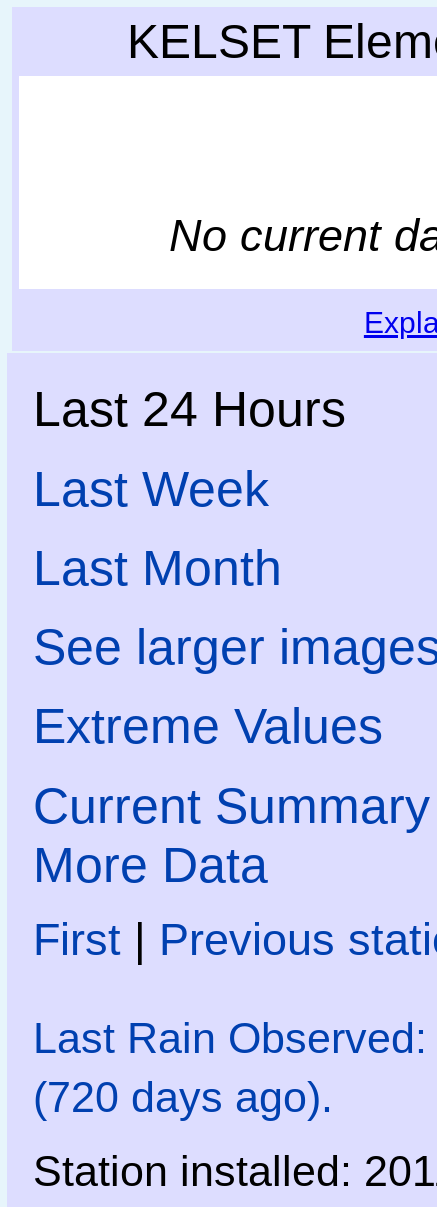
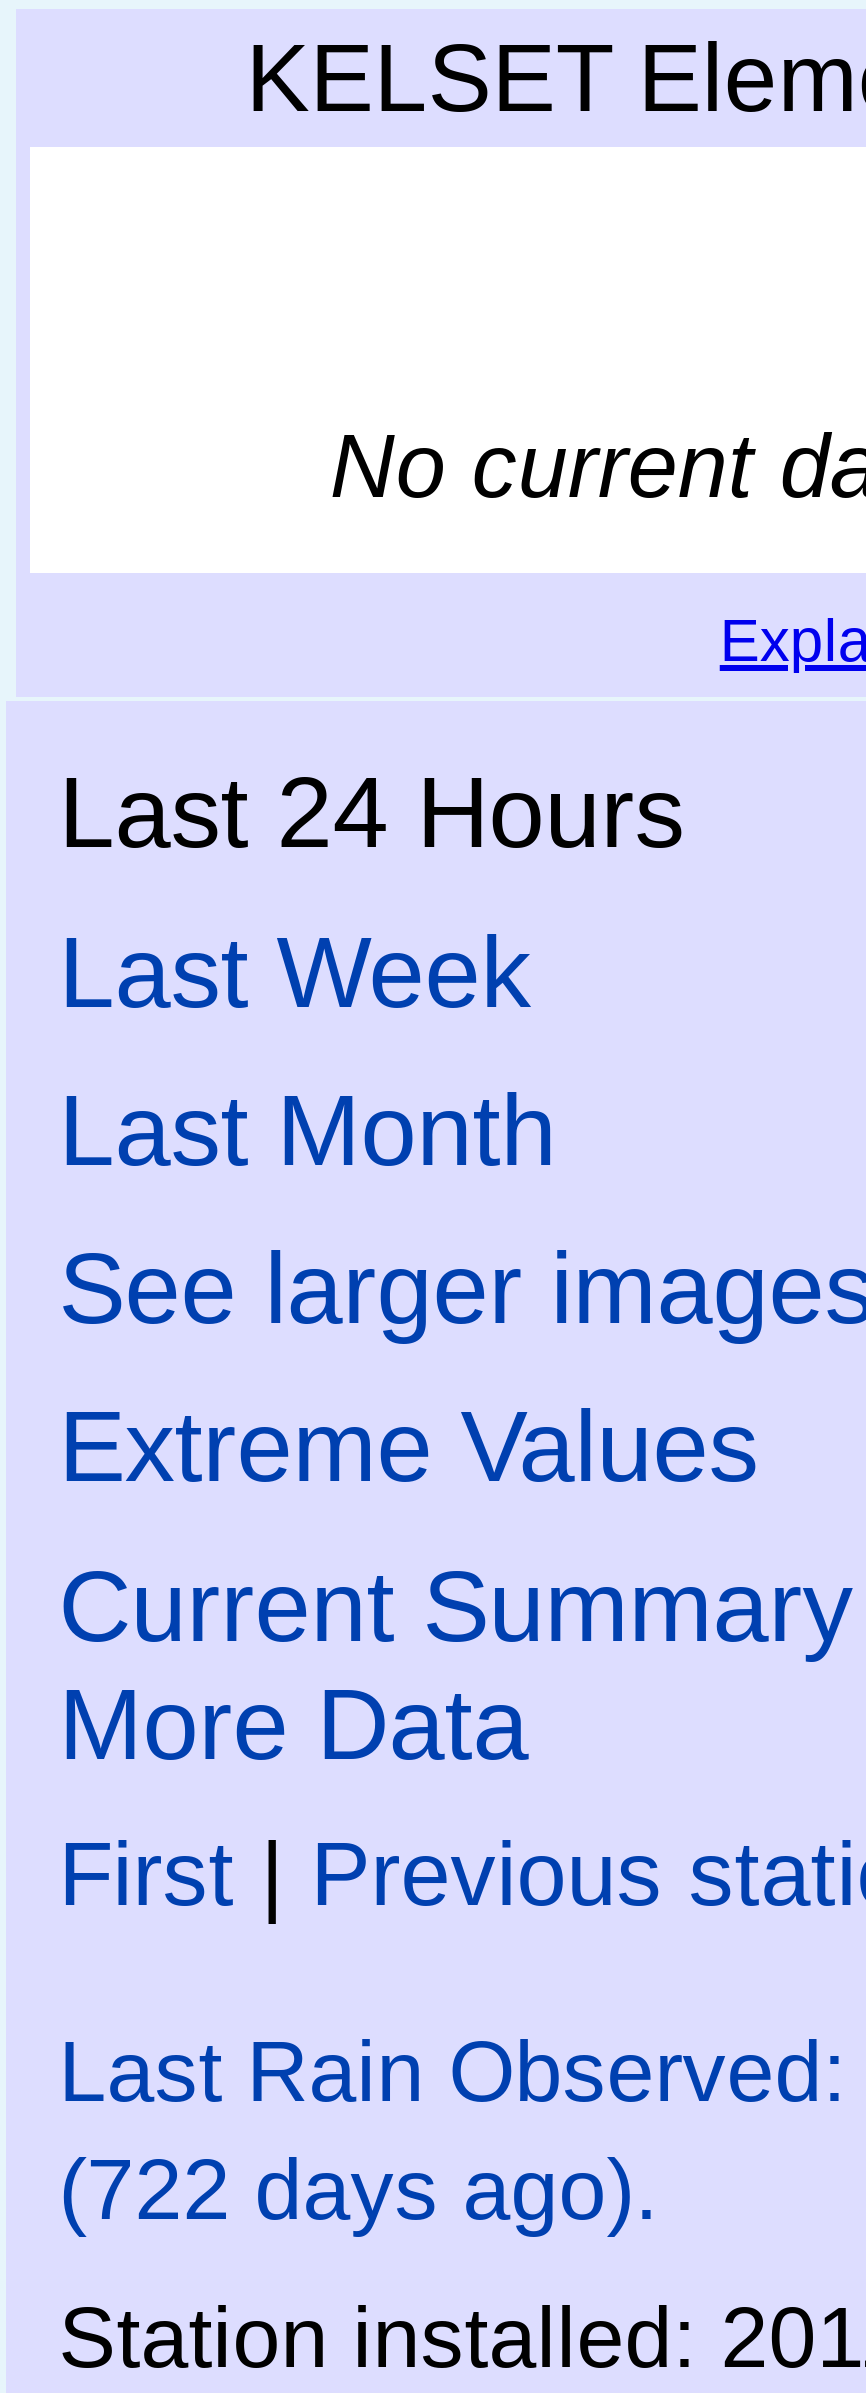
- (720 days ago).
+ (722 days ago).
